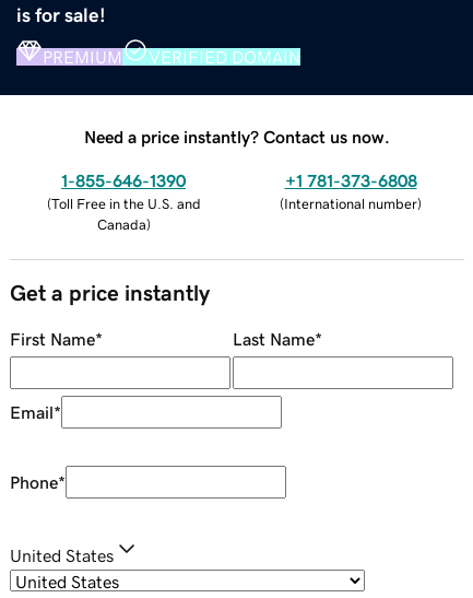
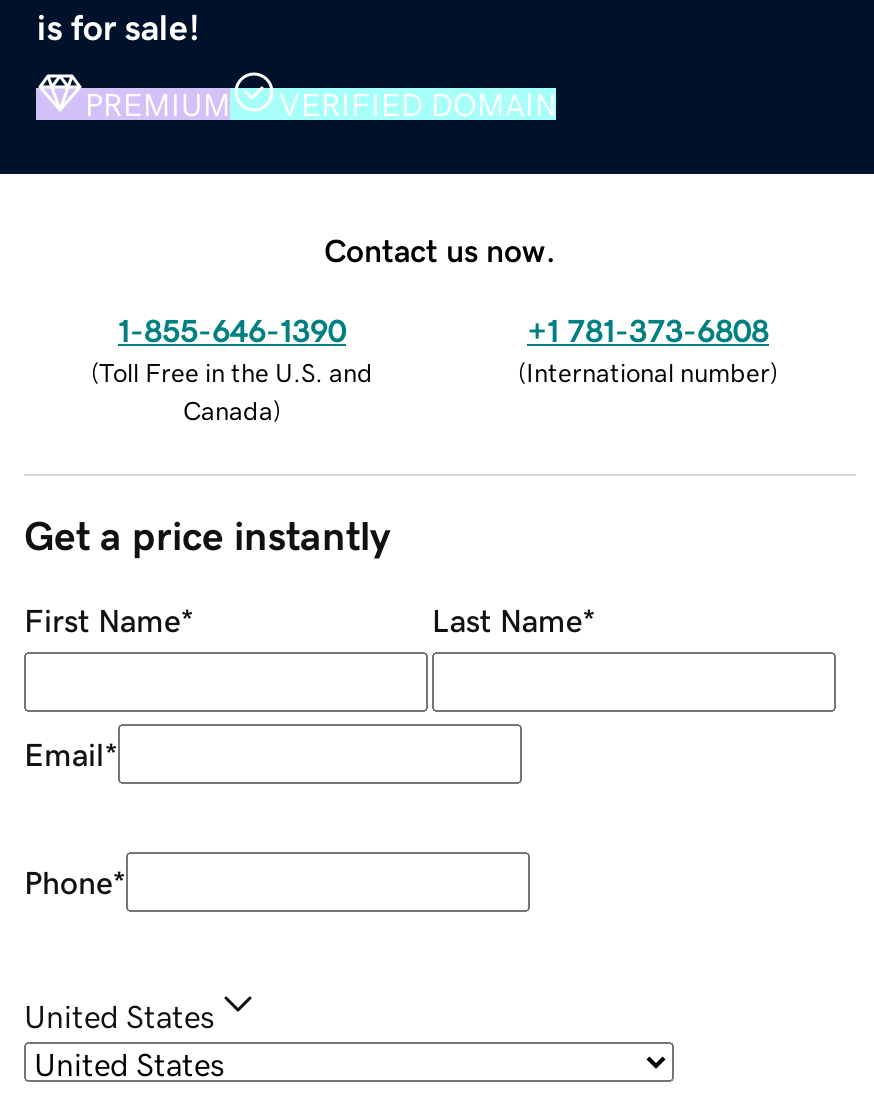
- Need a price instantly? Contact us now.
+ Contact us now.
